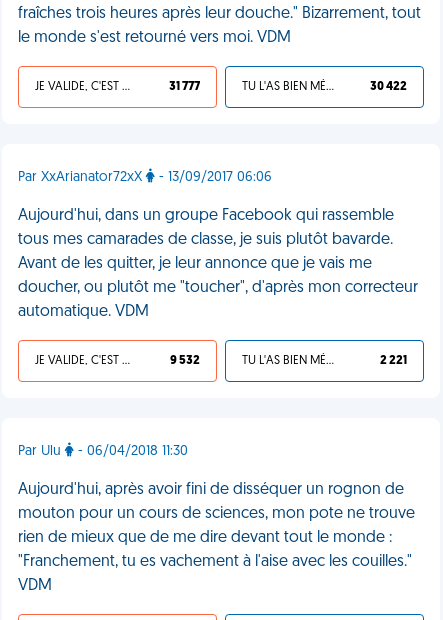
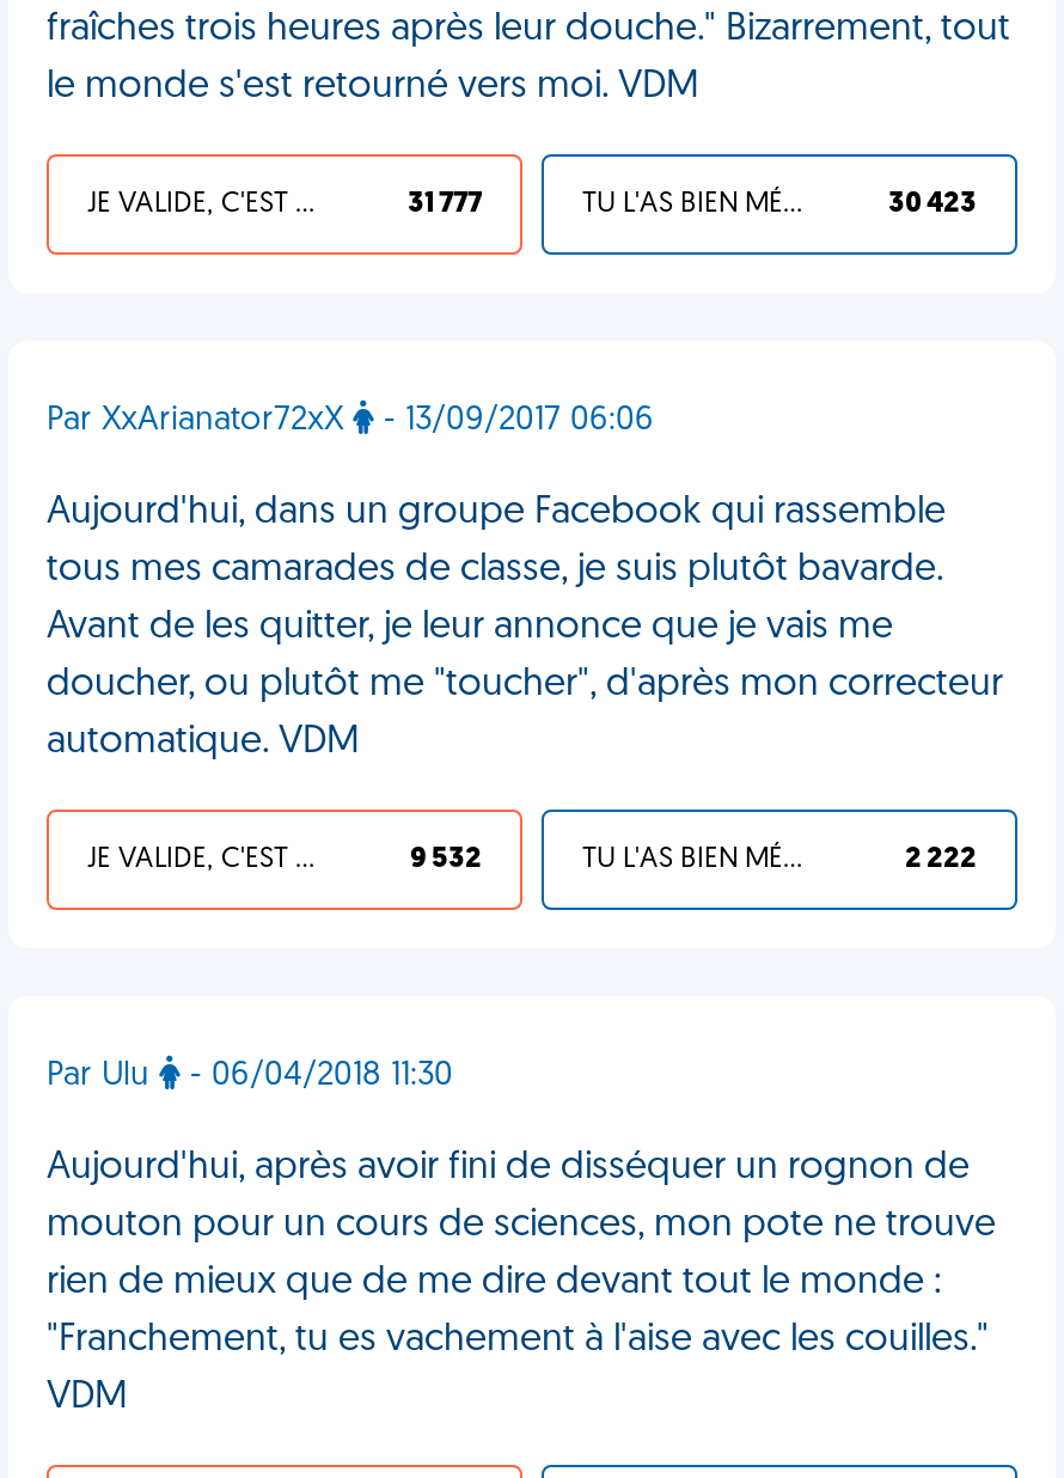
- 30 422
+ 30 423

- 2 221
+ 2 222
